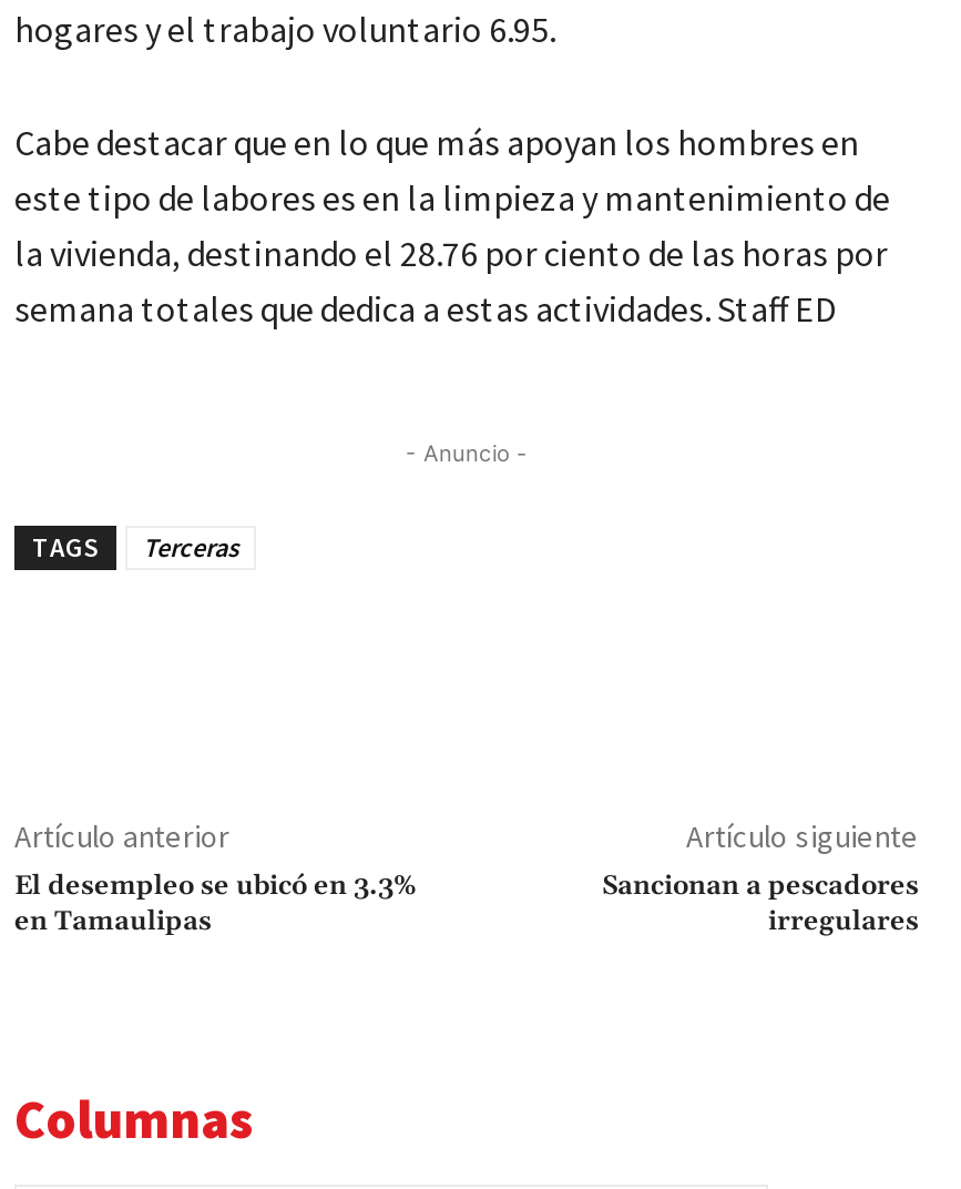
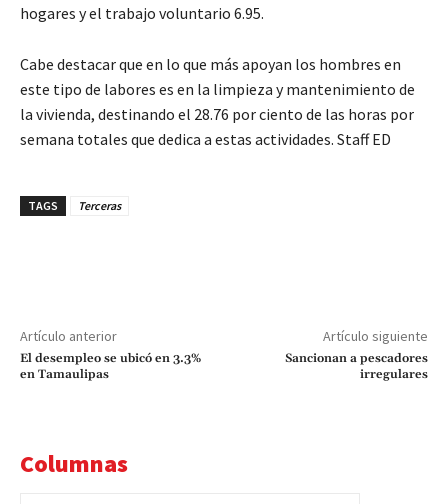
- - Anuncio -
